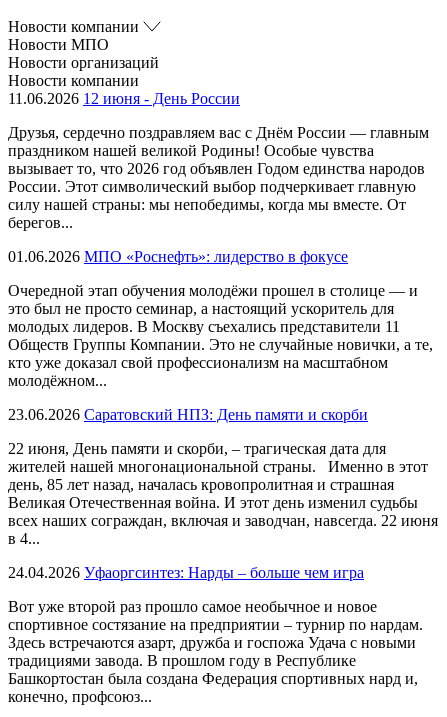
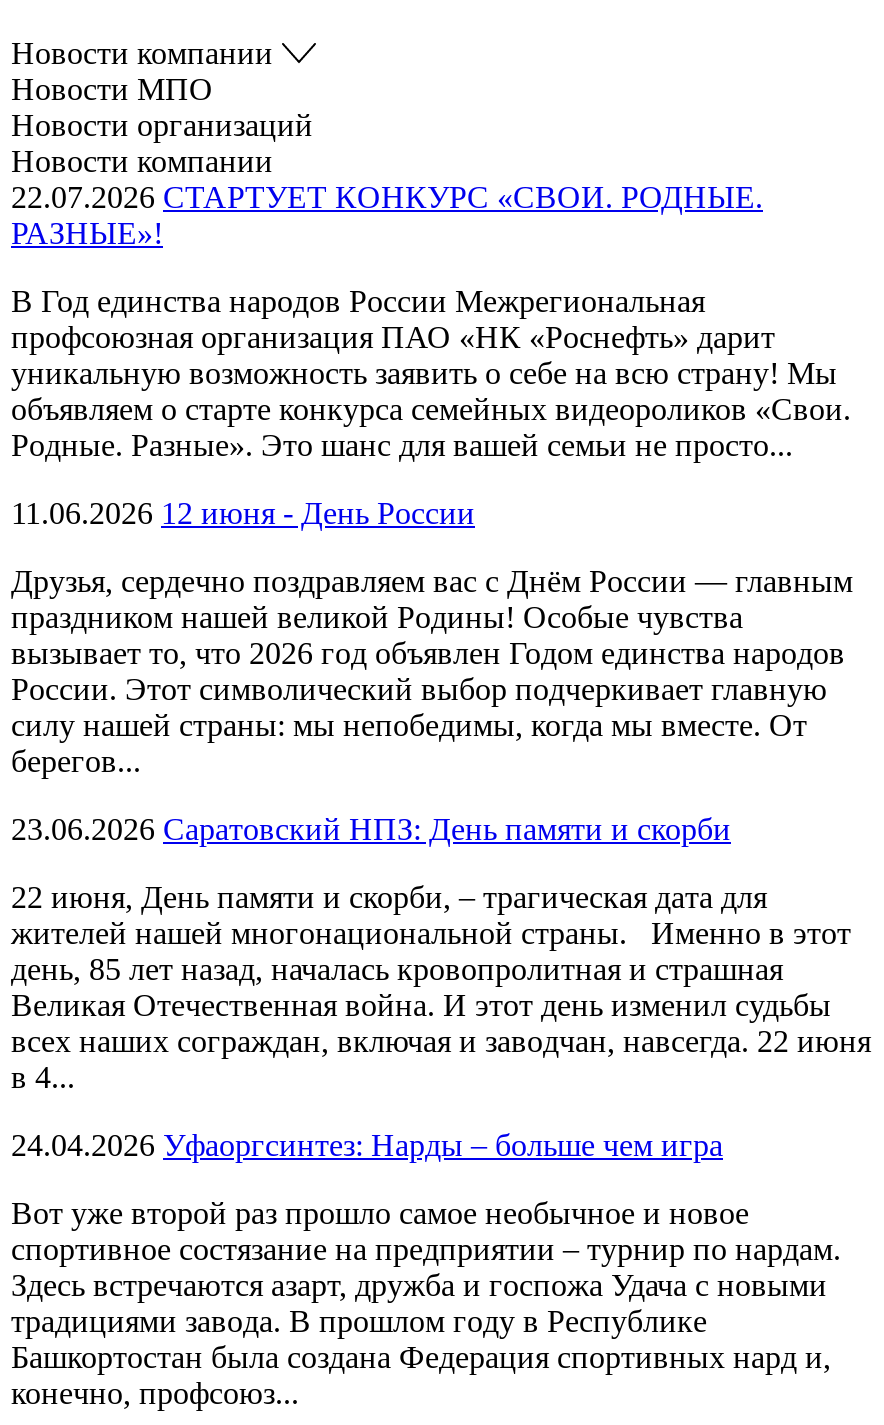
+ 22.07.2026 СТАРТУЕТ КОНКУРС «СВОИ. РОДНЫЕ.
+ РАЗНЫЕ»!
+ В Год единства народов России Межрегиональная
+ профсоюзная организация ПАО «НК «Роснефть» дарит
+ уникальную возможность заявить о себе на всю страну! Мы
+ объявляем о старте конкурса семейных видеороликов «Свои.
+ Родные. Разные». Это шанс для вашей семьи не просто...

moved down: 11.06.2026 12 июня - День России | Друзья, сердечно поздравляем вас с Днём России — главным | праздником нашей великой Родины! Особые чувства | вызывает то, что 2026 год объявлен Годом единства народов | России. Этот символический выбор подчеркивает главную | силу нашей страны: мы непобедимы, когда мы вместе. От | берегов...

- 01.06.2026 МПО «Роснефть»: лидерство в фокусе
- Очередной этап обучения молодёжи прошел в столице — и
- это был не просто семинар, а настоящий ускоритель для
- молодых лидеров. В Москву съехались представители 11
- Обществ Группы Компании. Это не случайные новички, а те,
- кто уже доказал свой профессионализм на масштабном
- молодёжном...
